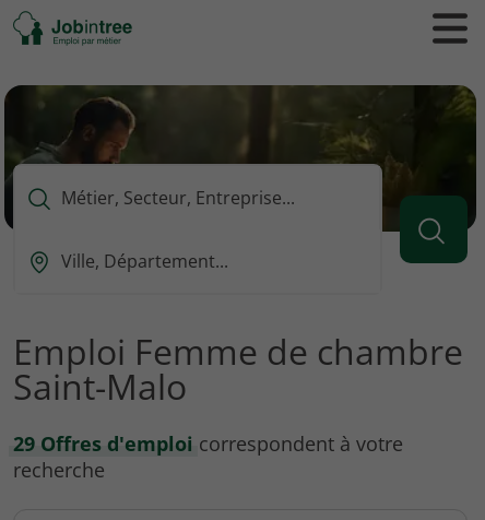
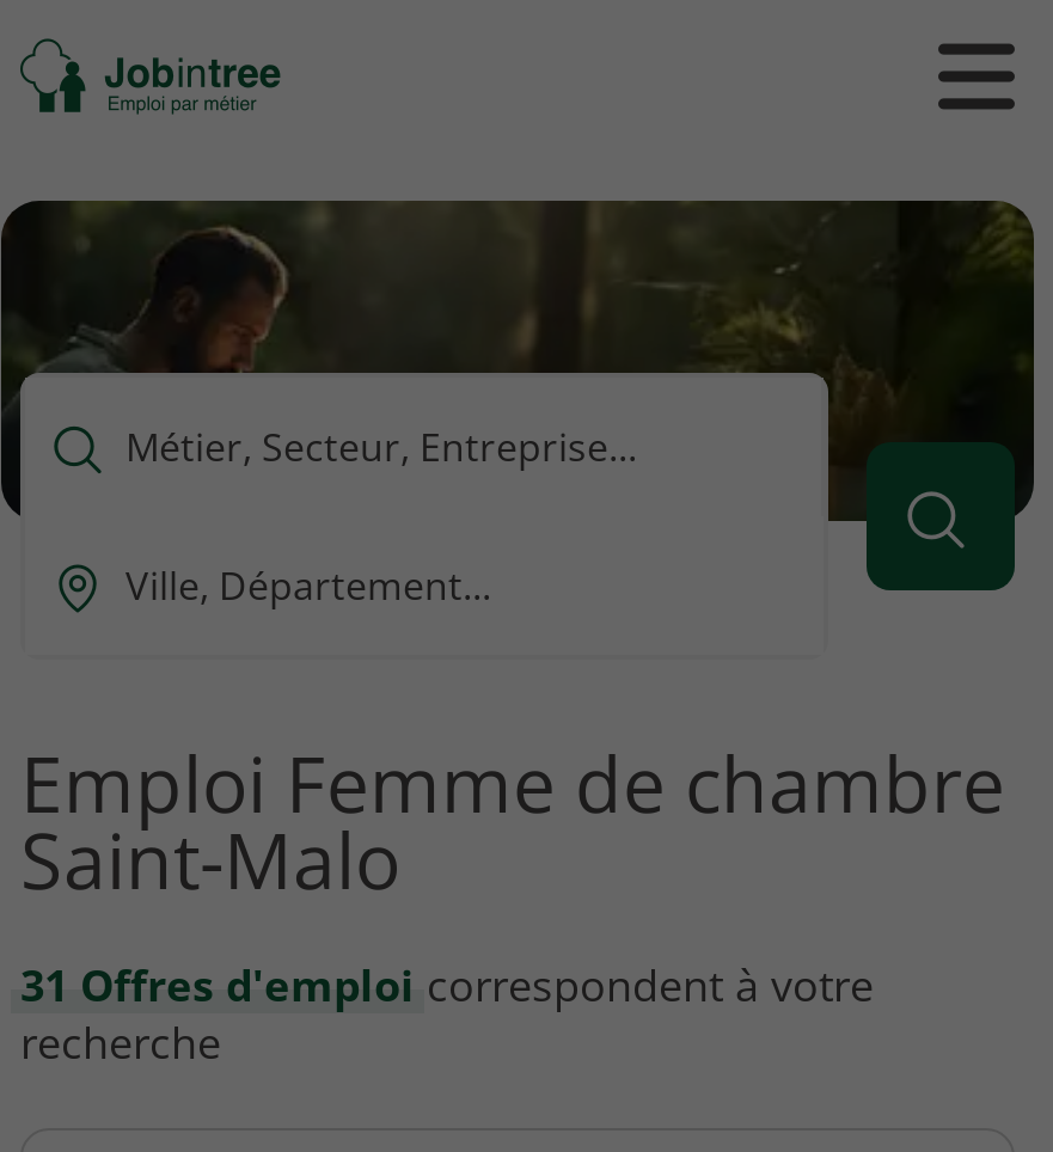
- 29 Offres d'emploi correspondent à votre
+ 31 Offres d'emploi correspondent à votre
